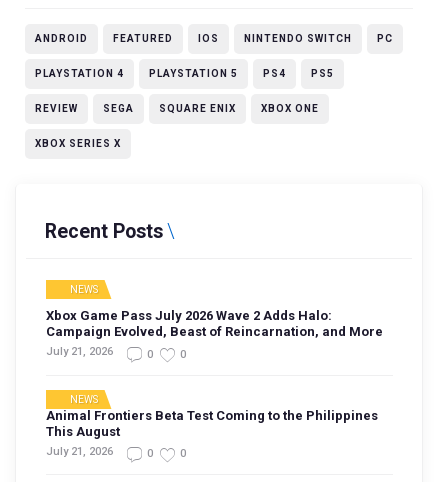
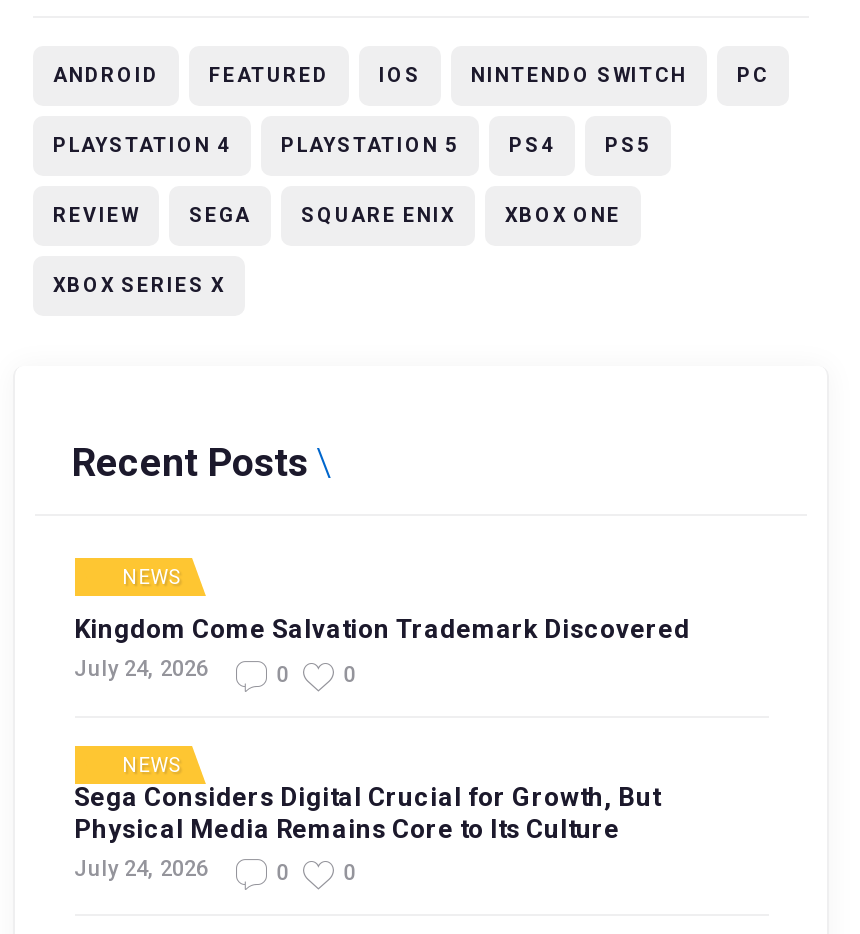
- Xbox Game Pass July 2026 Wave 2 Adds Halo:
- Campaign Evolved, Beast of Reincarnation, and More
- July 21, 2026
+ Kingdom Come Salvation Trademark Discovered
+ July 24, 2026

- Animal Frontiers Beta Test Coming to the Philippines
- This August
- July 21, 2026
+ Sega Considers Digital Crucial for Growth, But
+ Physical Media Remains Core to Its Culture
+ July 24, 2026
